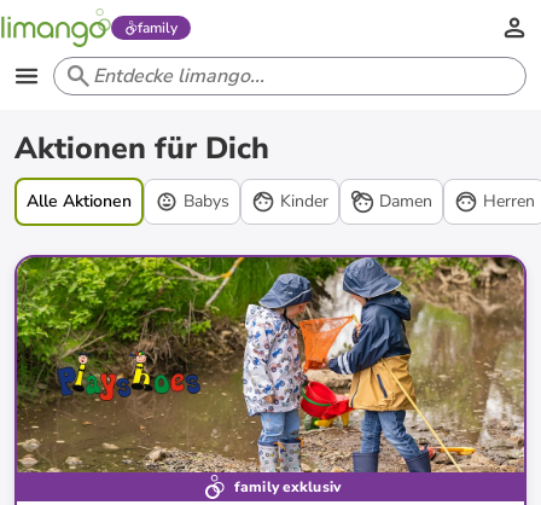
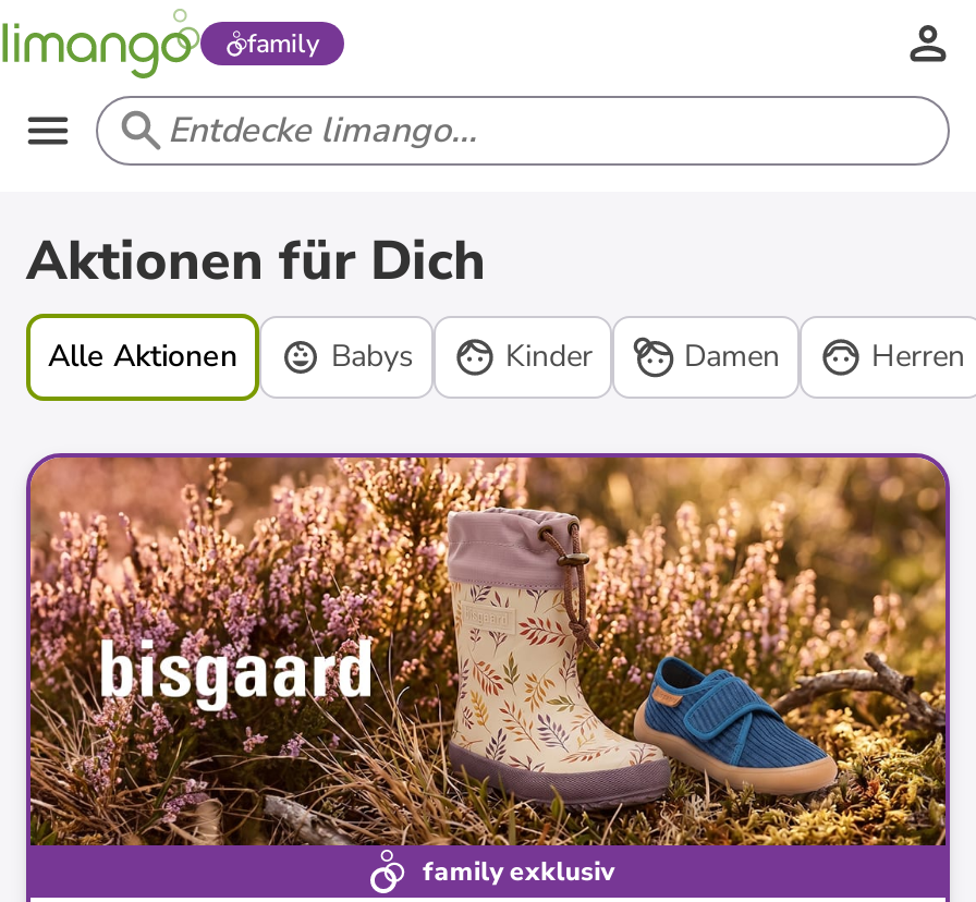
- [image]
+ [image]
